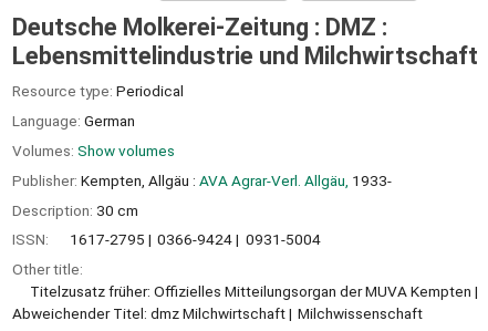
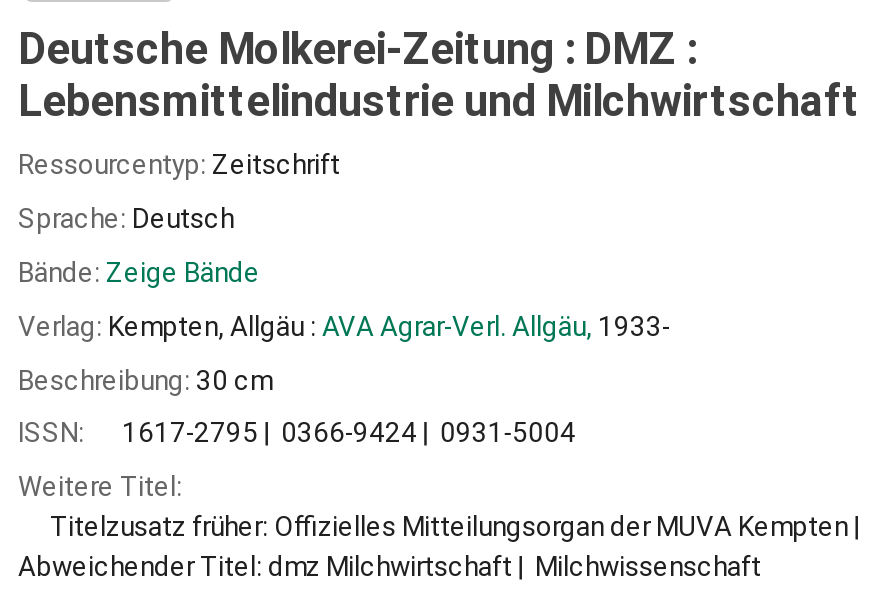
- Resource type: Periodical
+ Ressourcentyp: Zeitschrift

- Language: German
+ Sprache: Deutsch

- Volumes: Show volumes
+ Bände: Zeige Bände

- Publisher: Kempten, Allgäu : AVA Agrar-Verl. Allgäu, 1933-
+ Verlag: Kempten, Allgäu : AVA Agrar-Verl. Allgäu, 1933-

- Description: 30 cm
+ Beschreibung: 30 cm

- Other title:
+ Weitere Titel:
